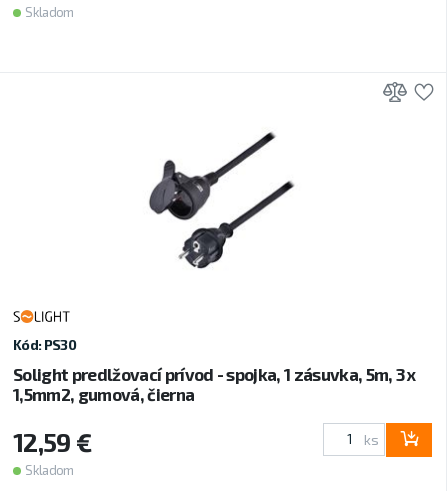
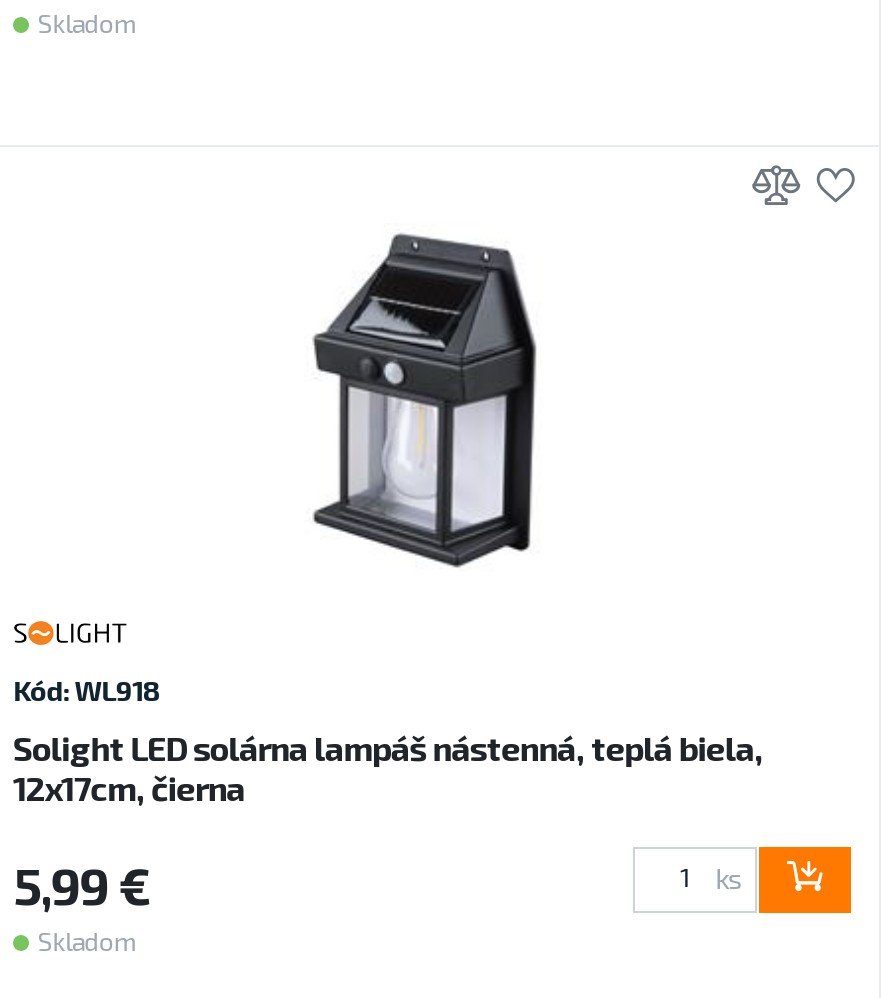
- [image]
+ [image]

- Kód: PS30
+ Kód: WL918

- Solight predlžovací prívod - spojka, 1 zásuvka, 5m, 3 x
- 1,5mm2, gumová, čierna
+ Solight LED solárna lampáš nástenná, teplá biela,
+ 12x17cm, čierna

- 12,59 €
+ 5,99 €
